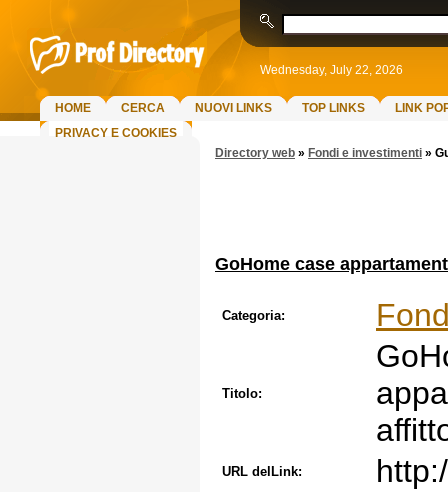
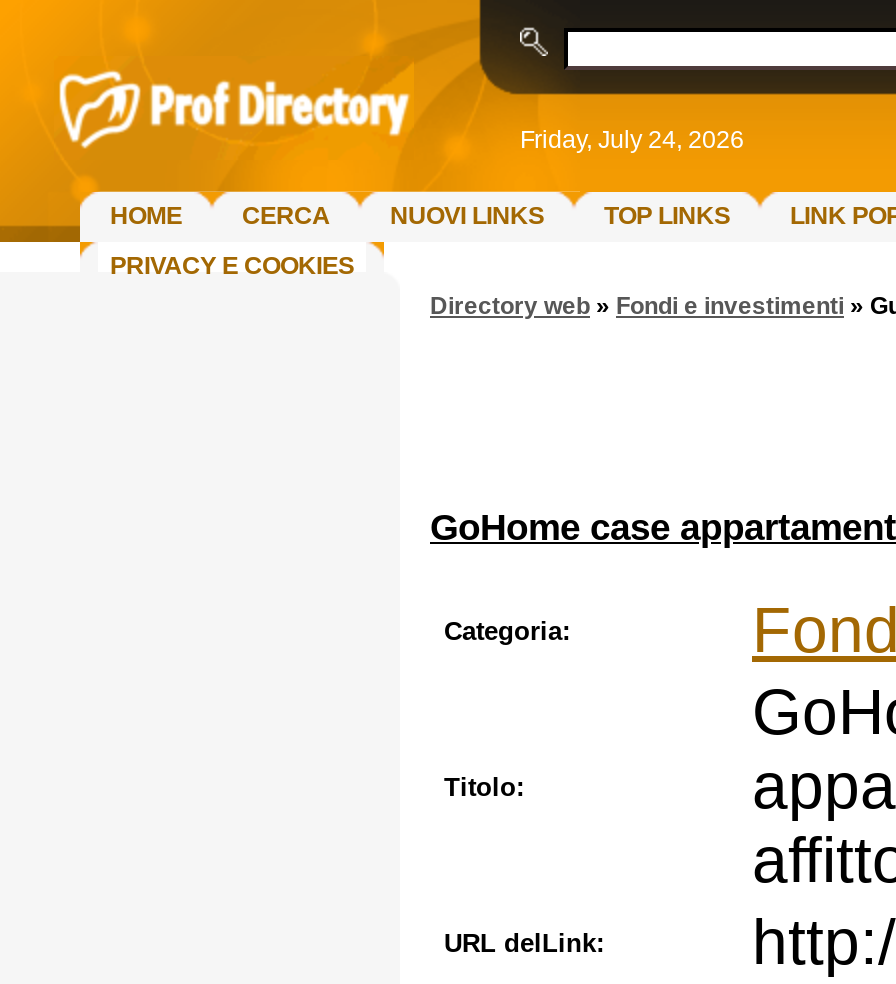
- Wednesday, July 22, 2026
+ Friday, July 24, 2026
